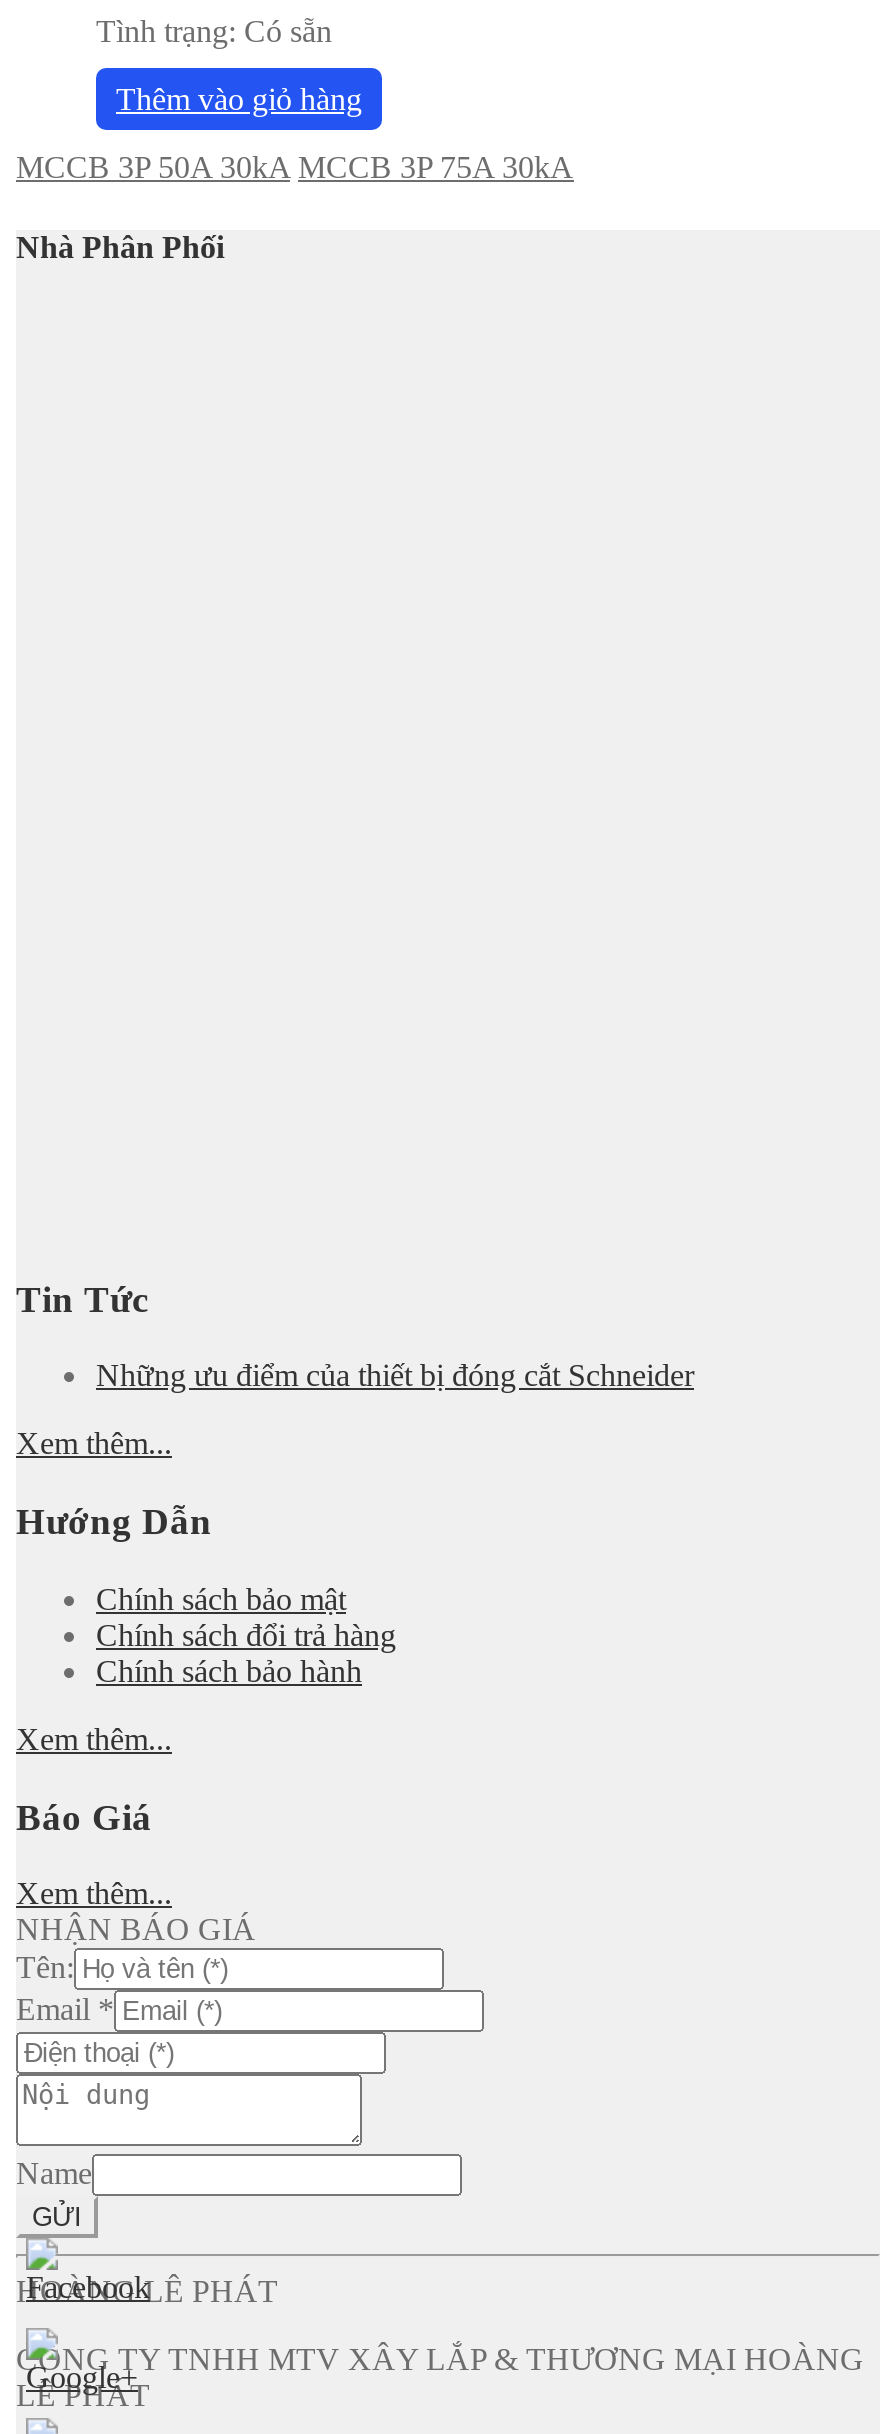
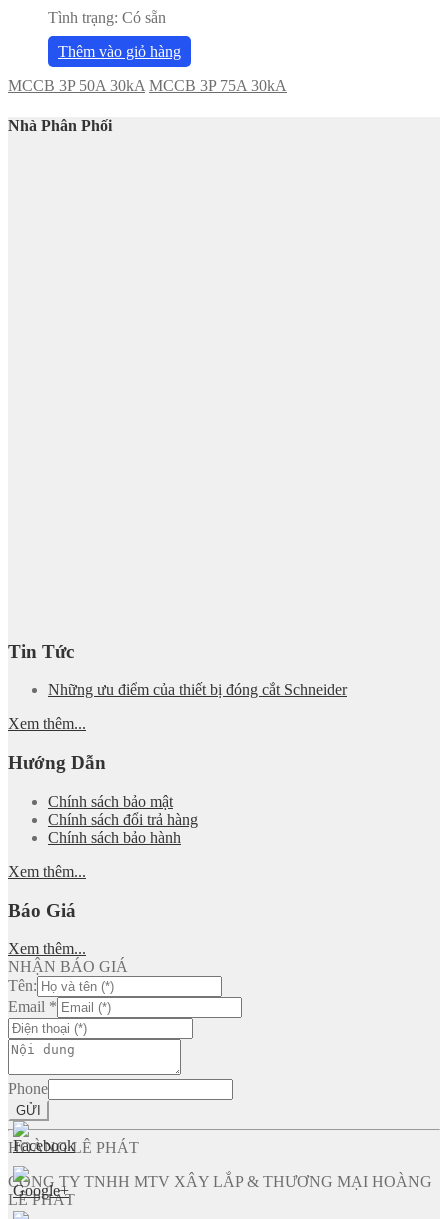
- Name
+ Phone
